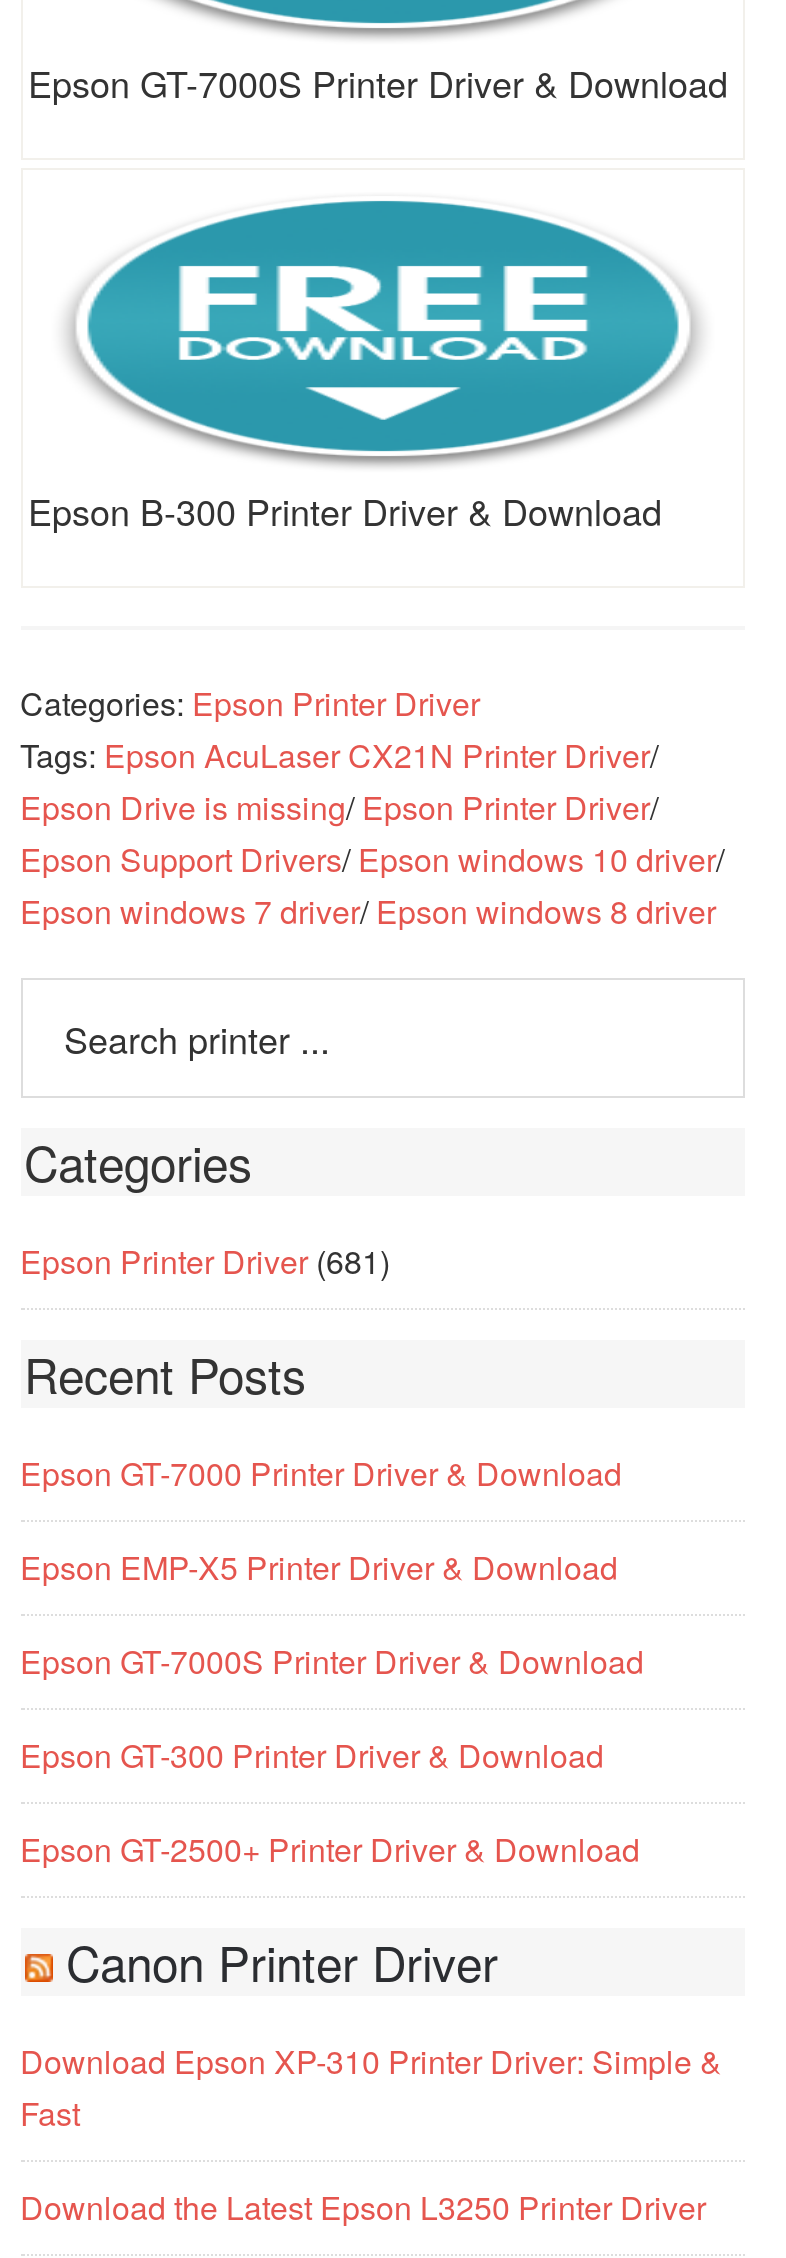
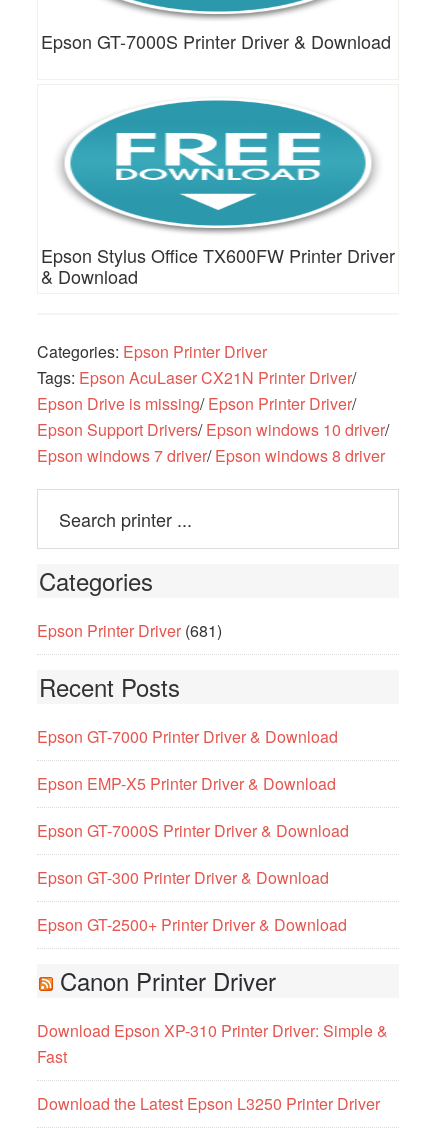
- Epson B-300 Printer Driver & Download
+ Epson Stylus Office TX600FW Printer Driver
+ & Download
